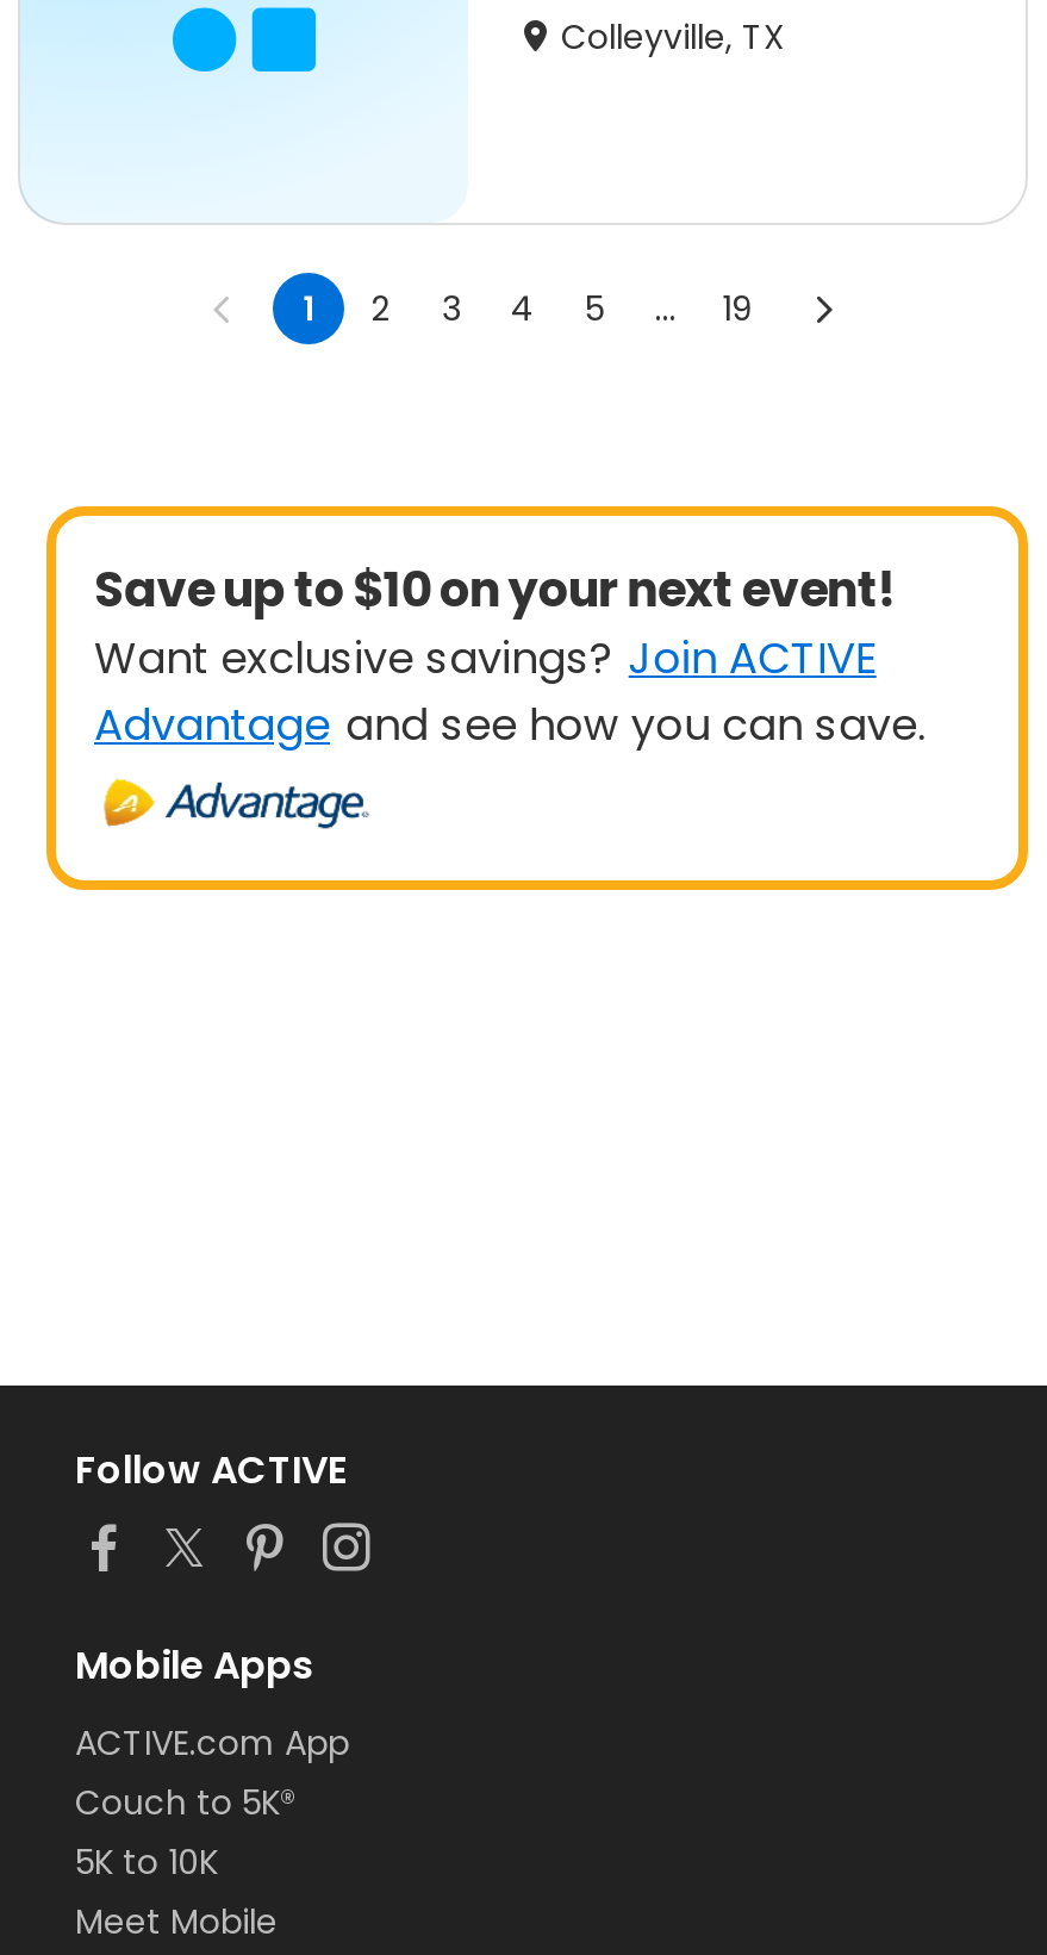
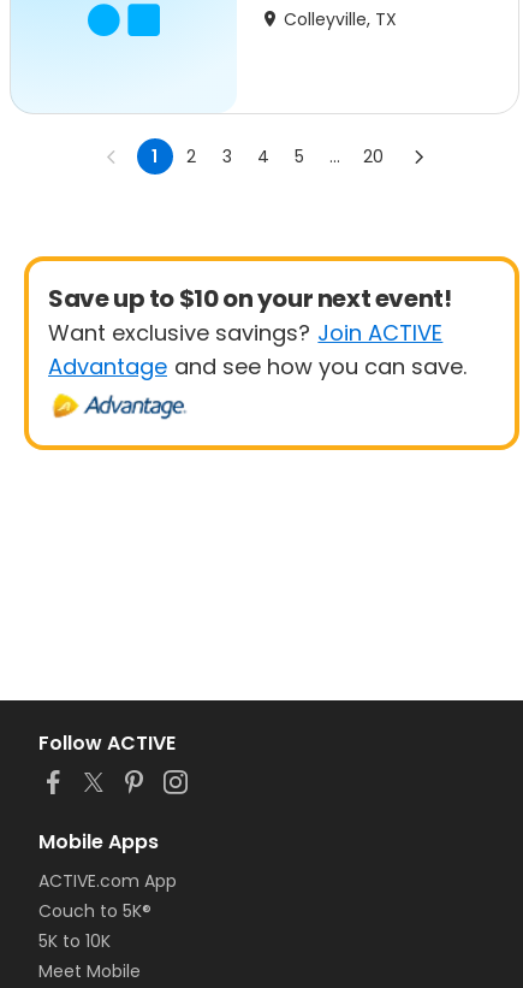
- 19
+ 20
